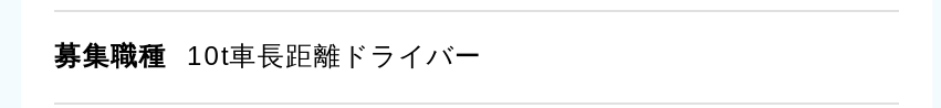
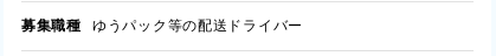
- 10t車長距離ドライバー
+ ゆうパック等の配送ドライバー
